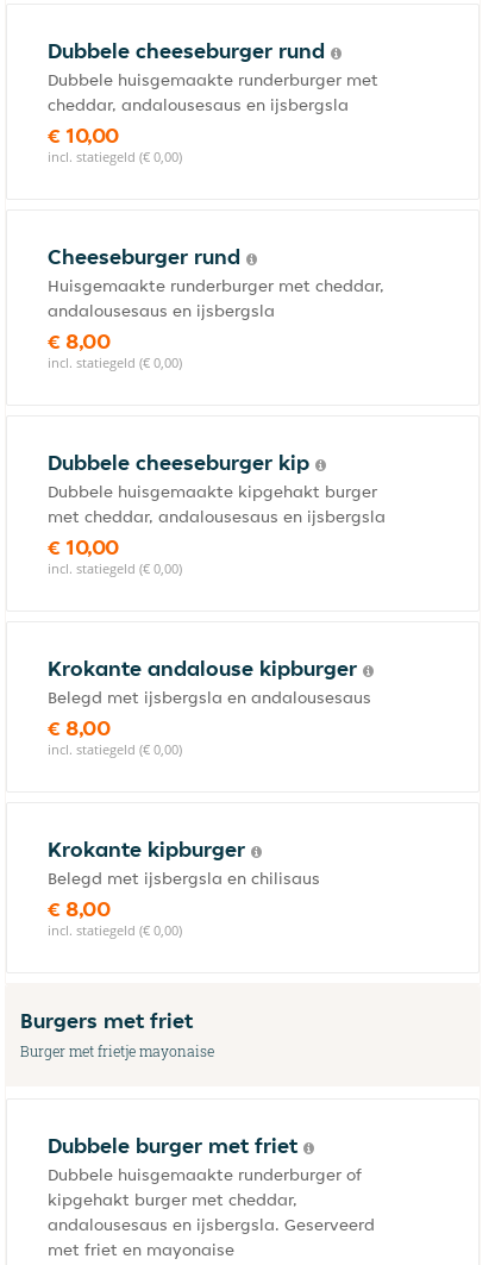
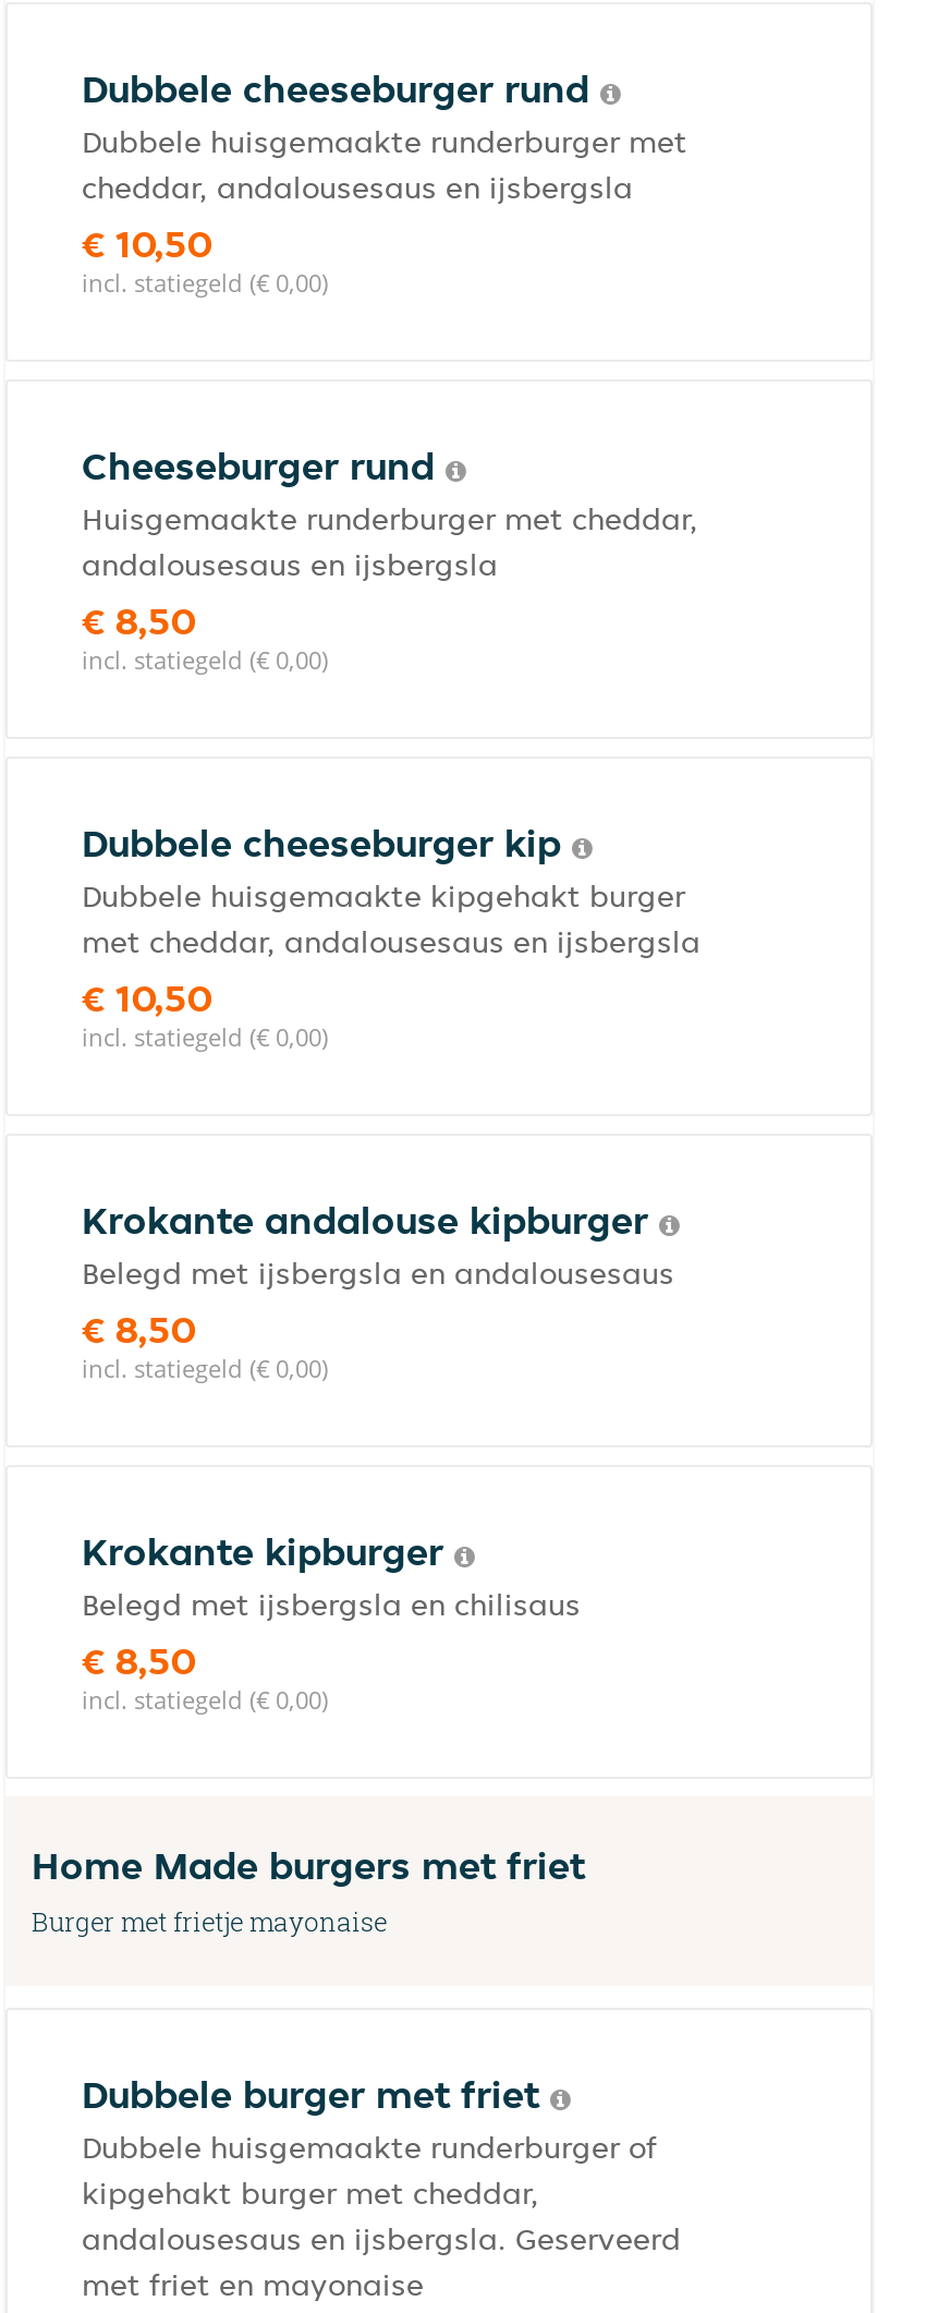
- € 10,00
+ € 10,50

- € 8,00
+ € 8,50

- € 10,00
+ € 10,50

- € 8,00
+ € 8,50

- € 8,00
+ € 8,50

- Burgers met friet
+ Home Made burgers met friet
